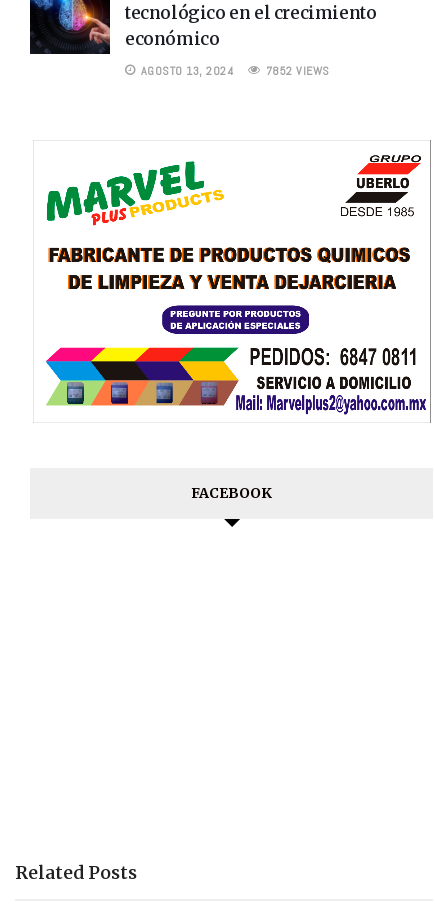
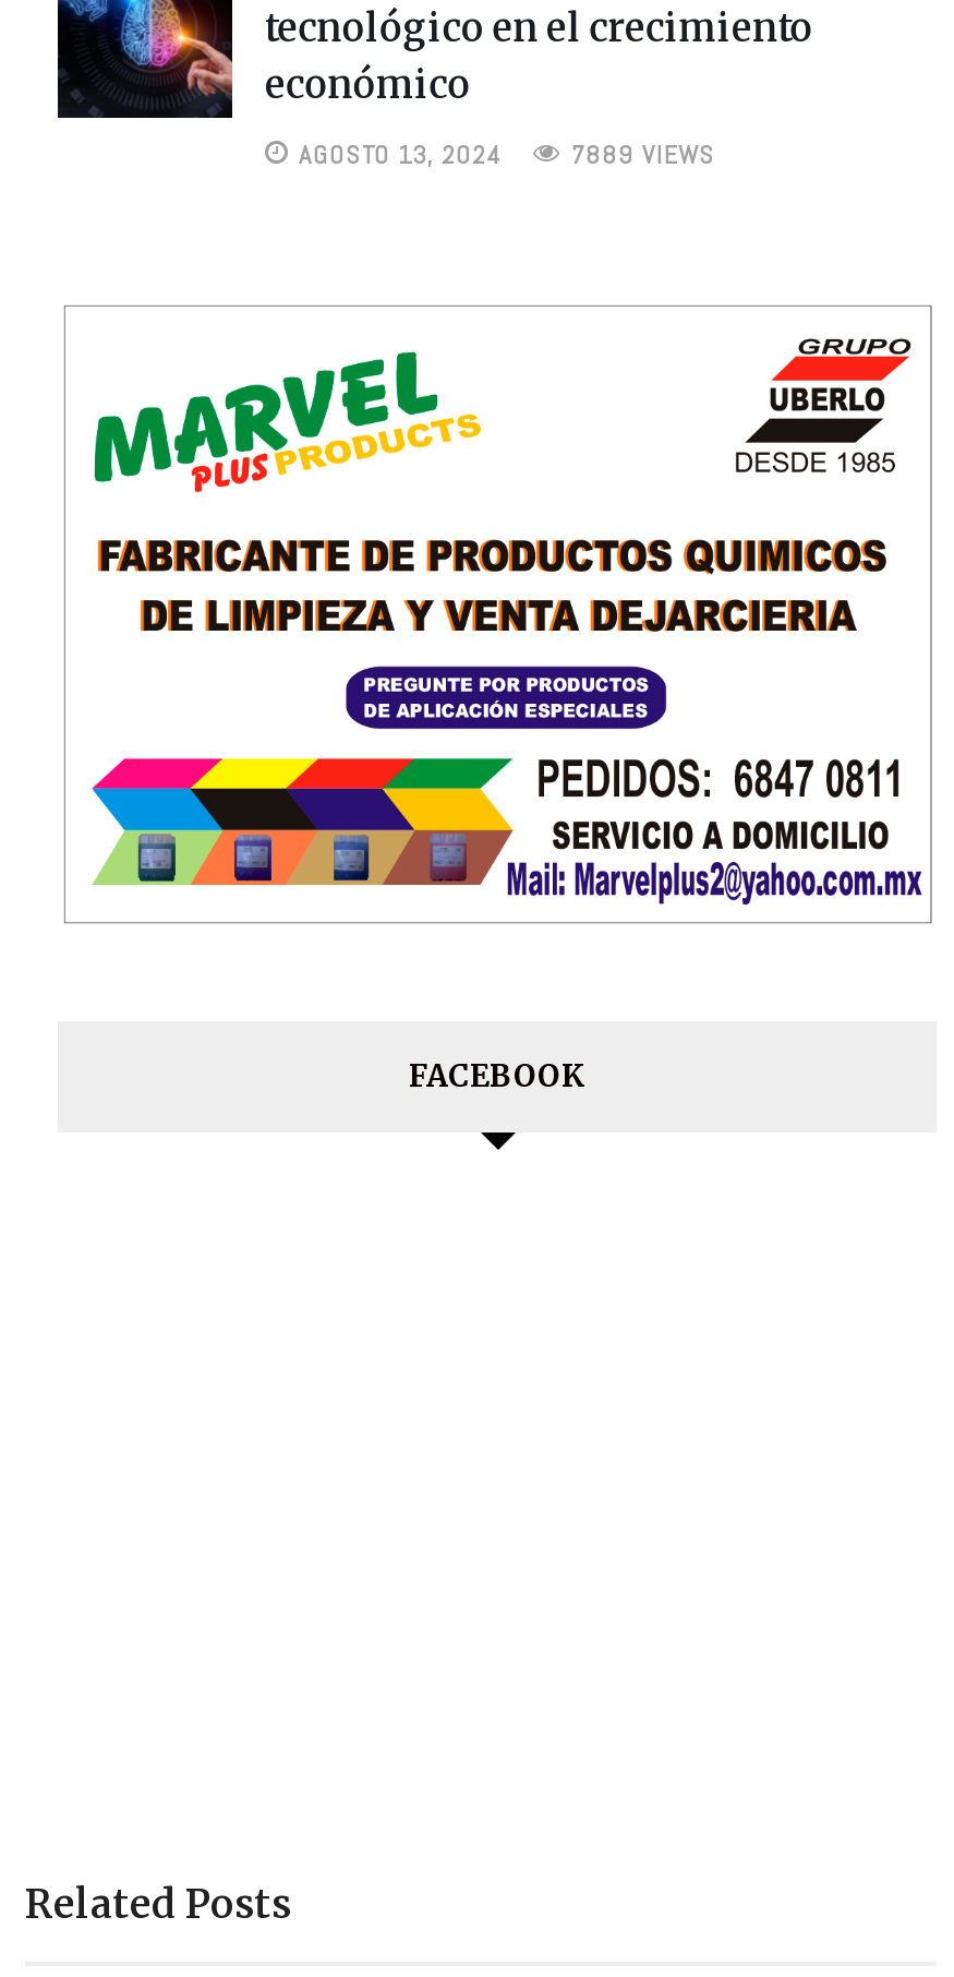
- 7852 VIEWS
+ 7889 VIEWS
